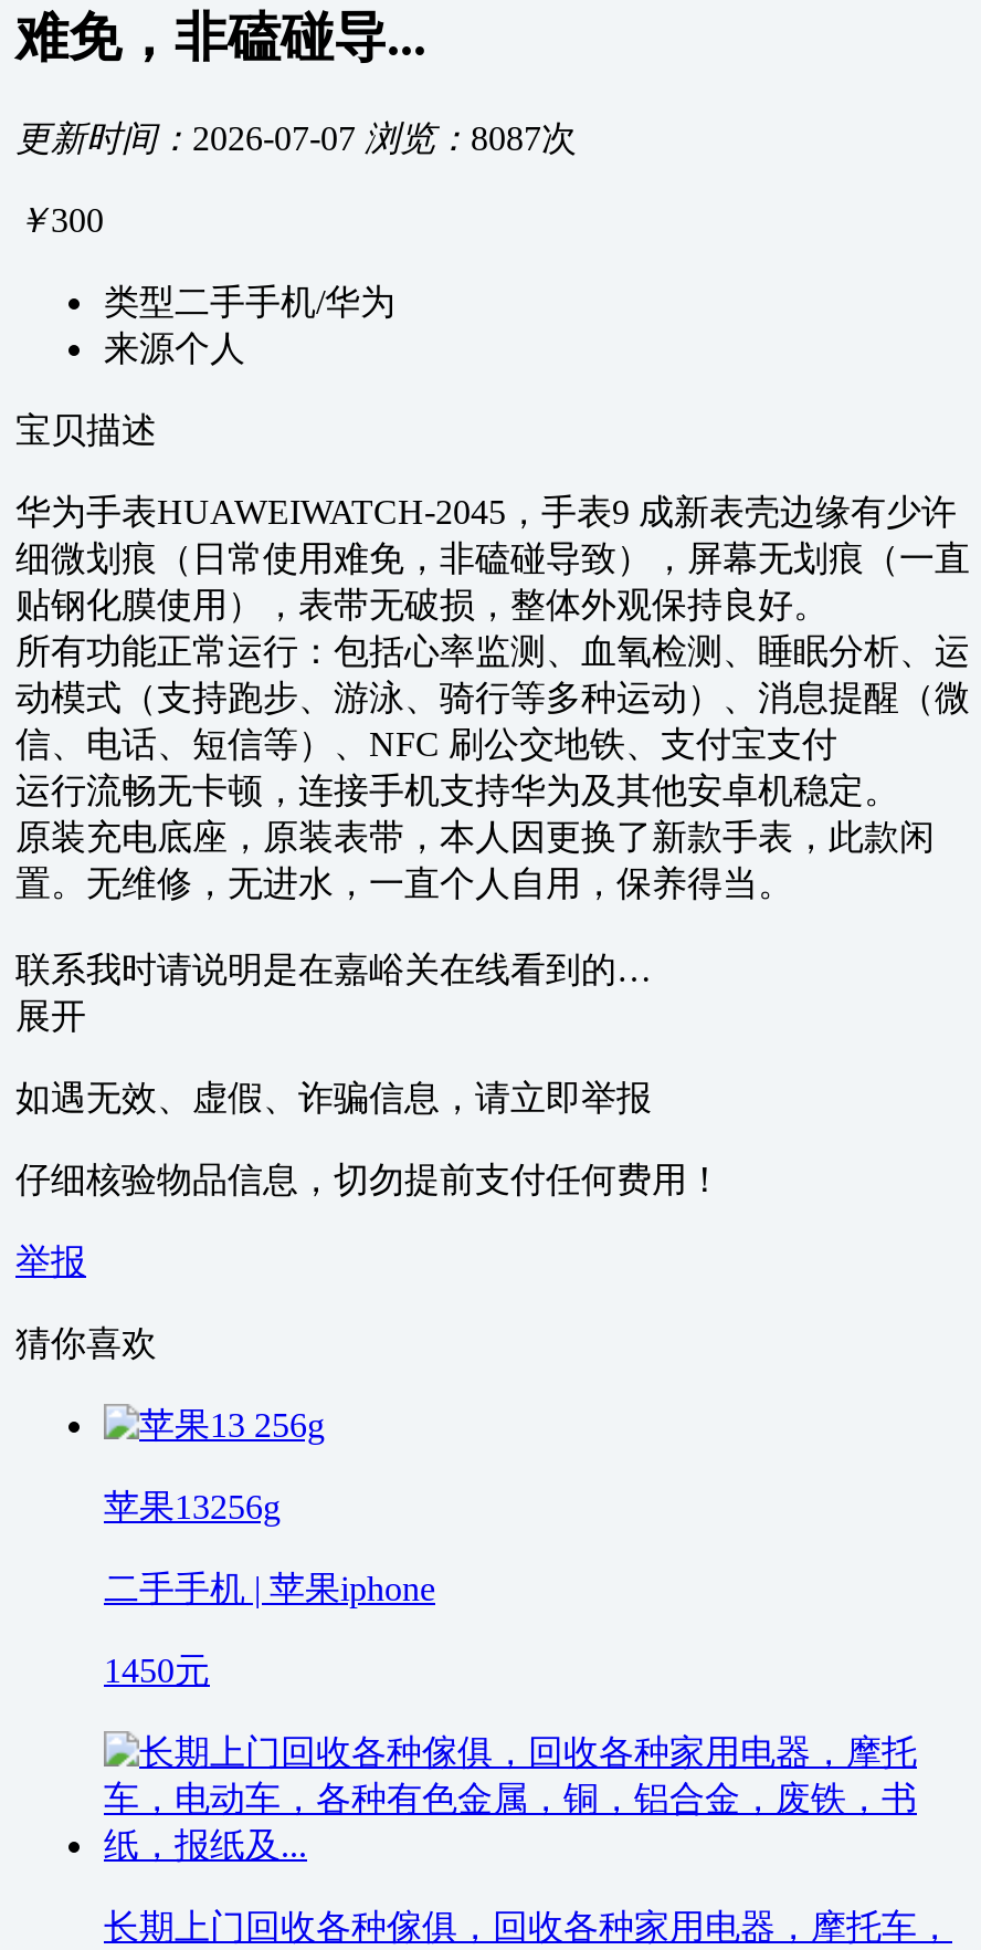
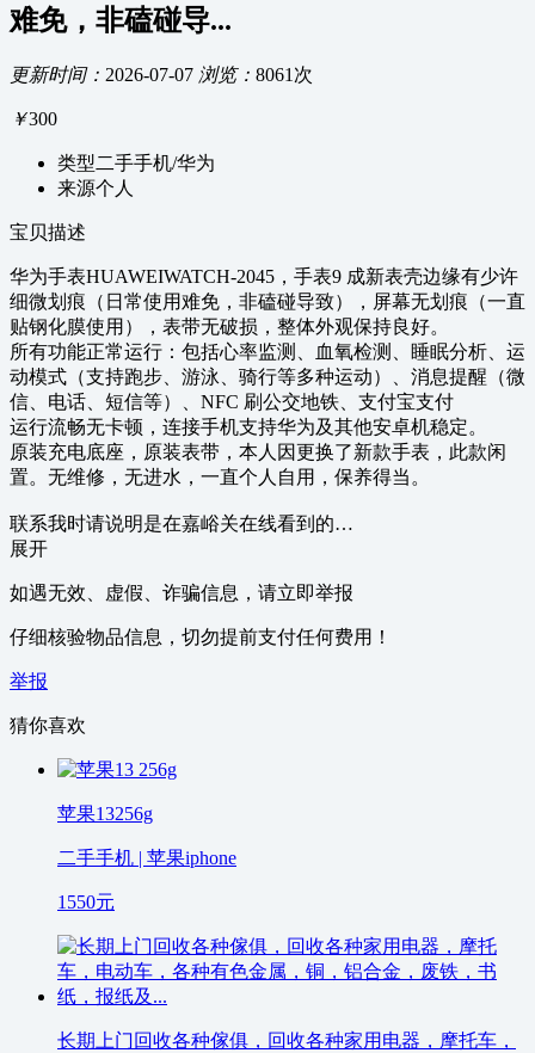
- 更新时间：2026-07-07 浏览：8087次
+ 更新时间：2026-07-07 浏览：8061次

- 1450元
+ 1550元
